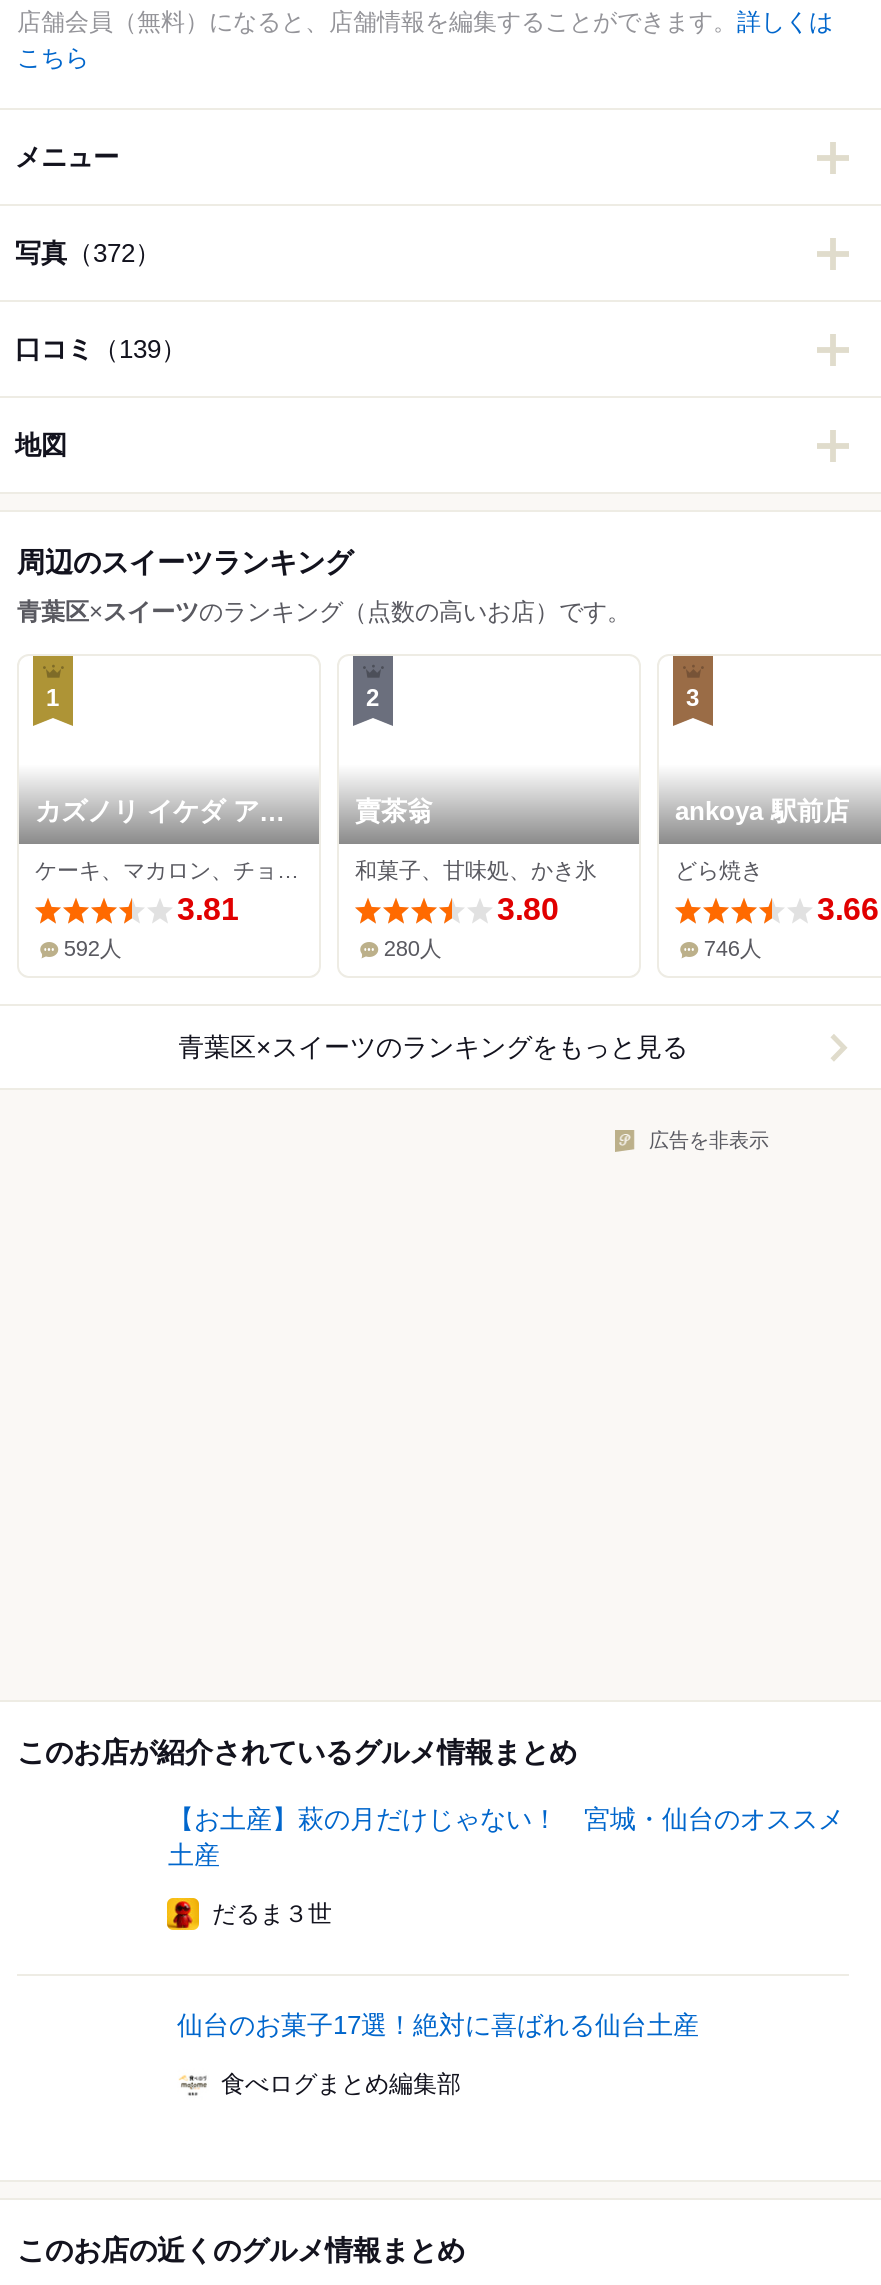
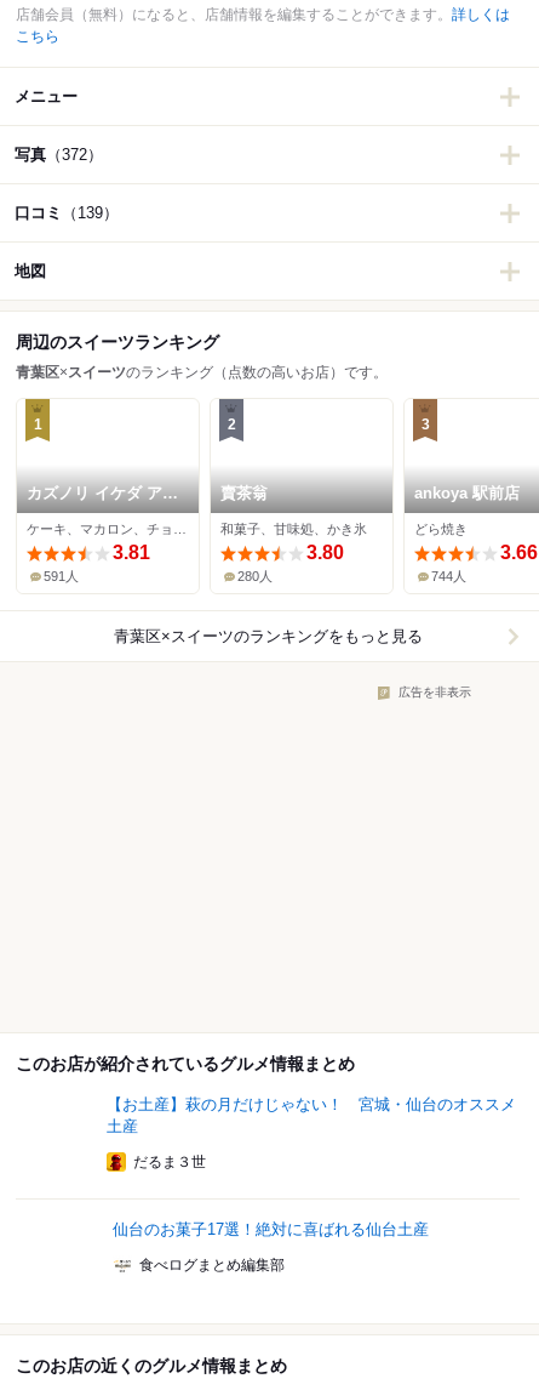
- 592人
+ 591人

- 746人
+ 744人
